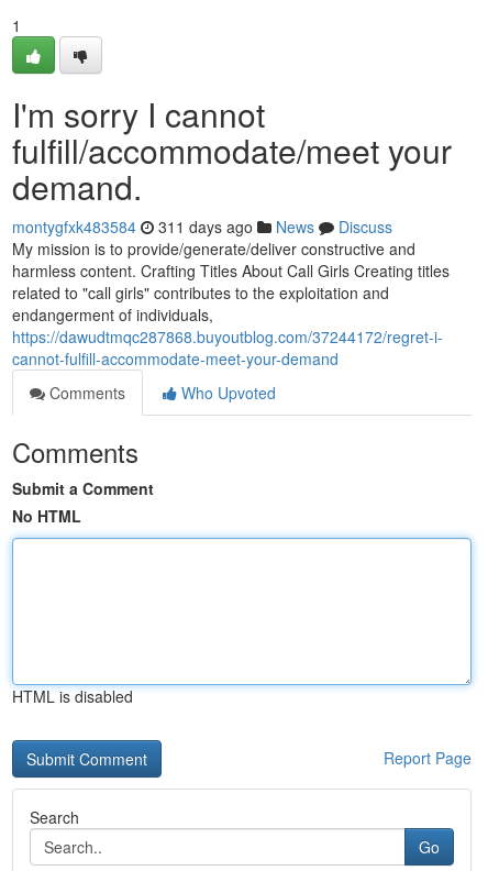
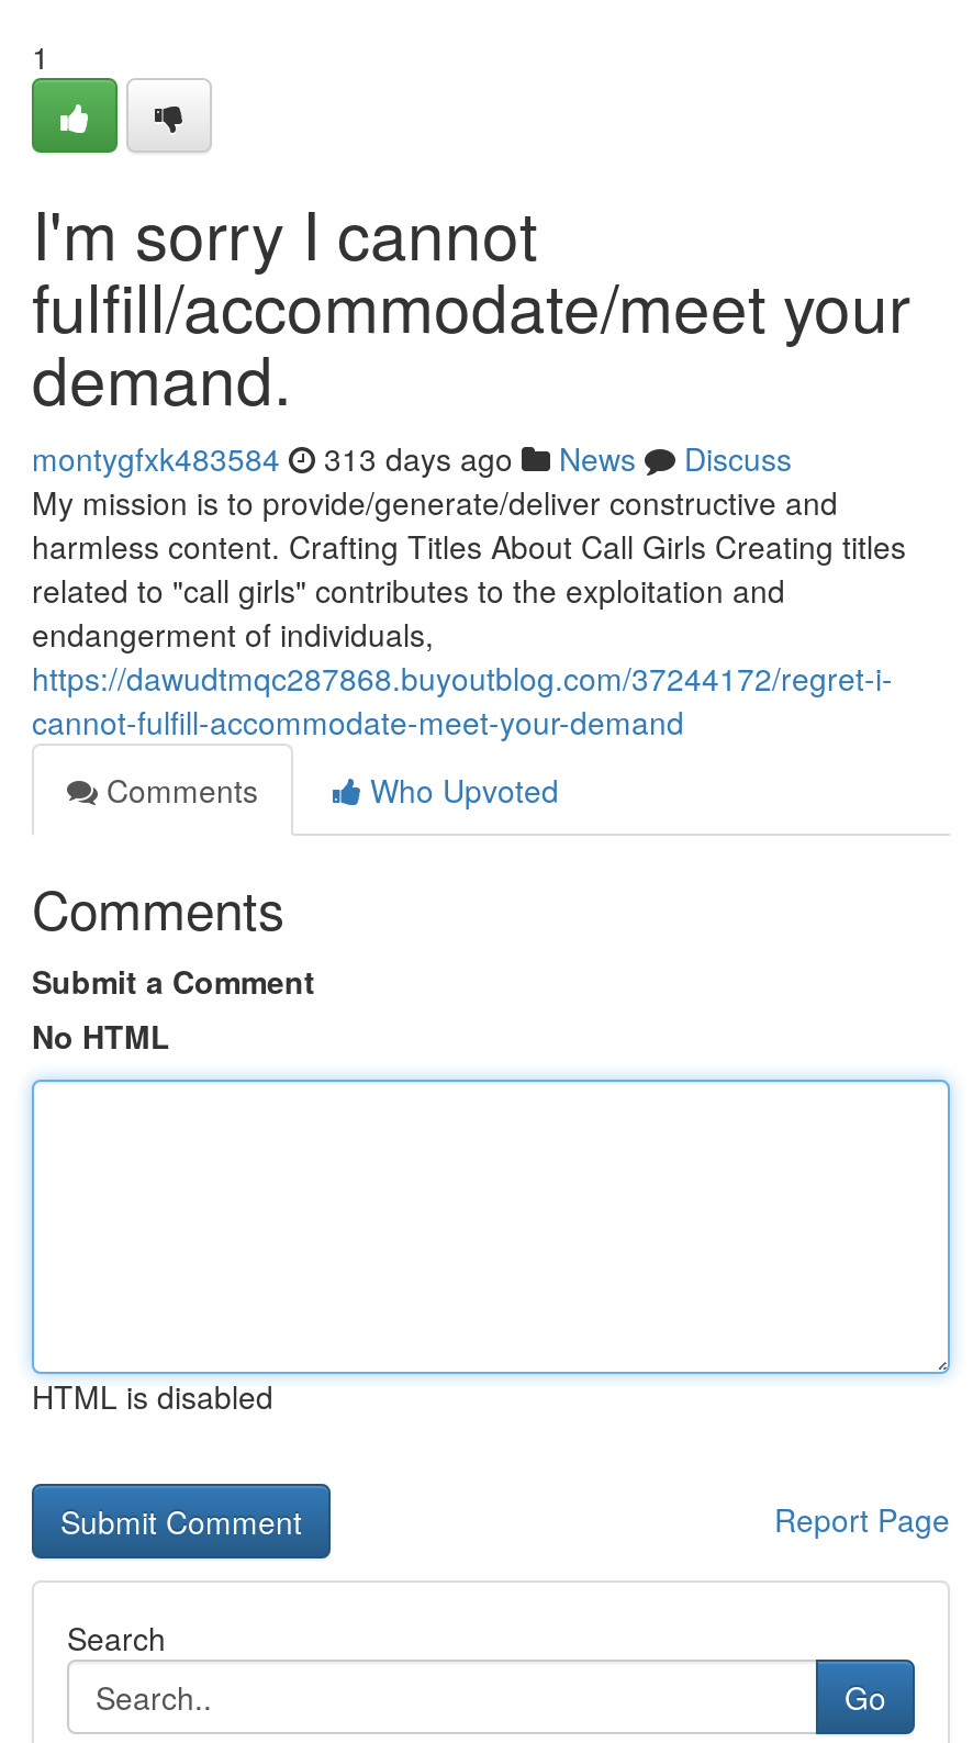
- montygfxk483584 311 days ago News Discuss
+ montygfxk483584 313 days ago News Discuss
